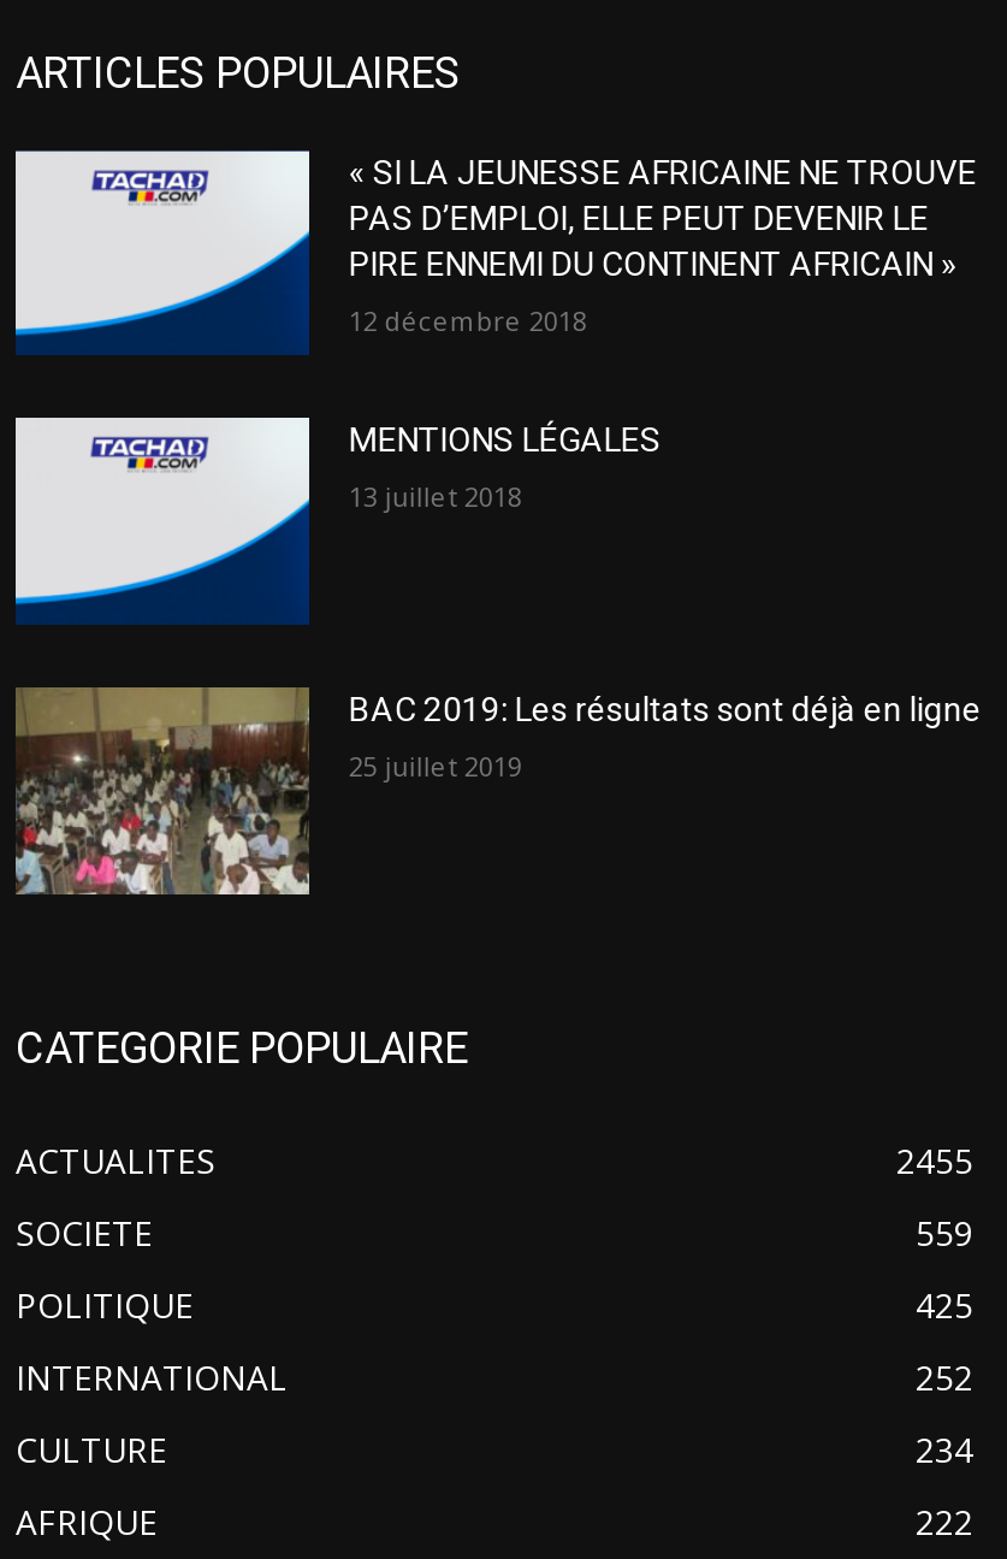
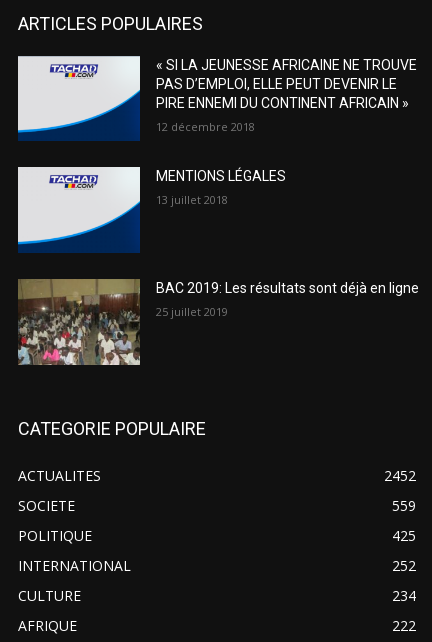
- 2455
+ 2452
